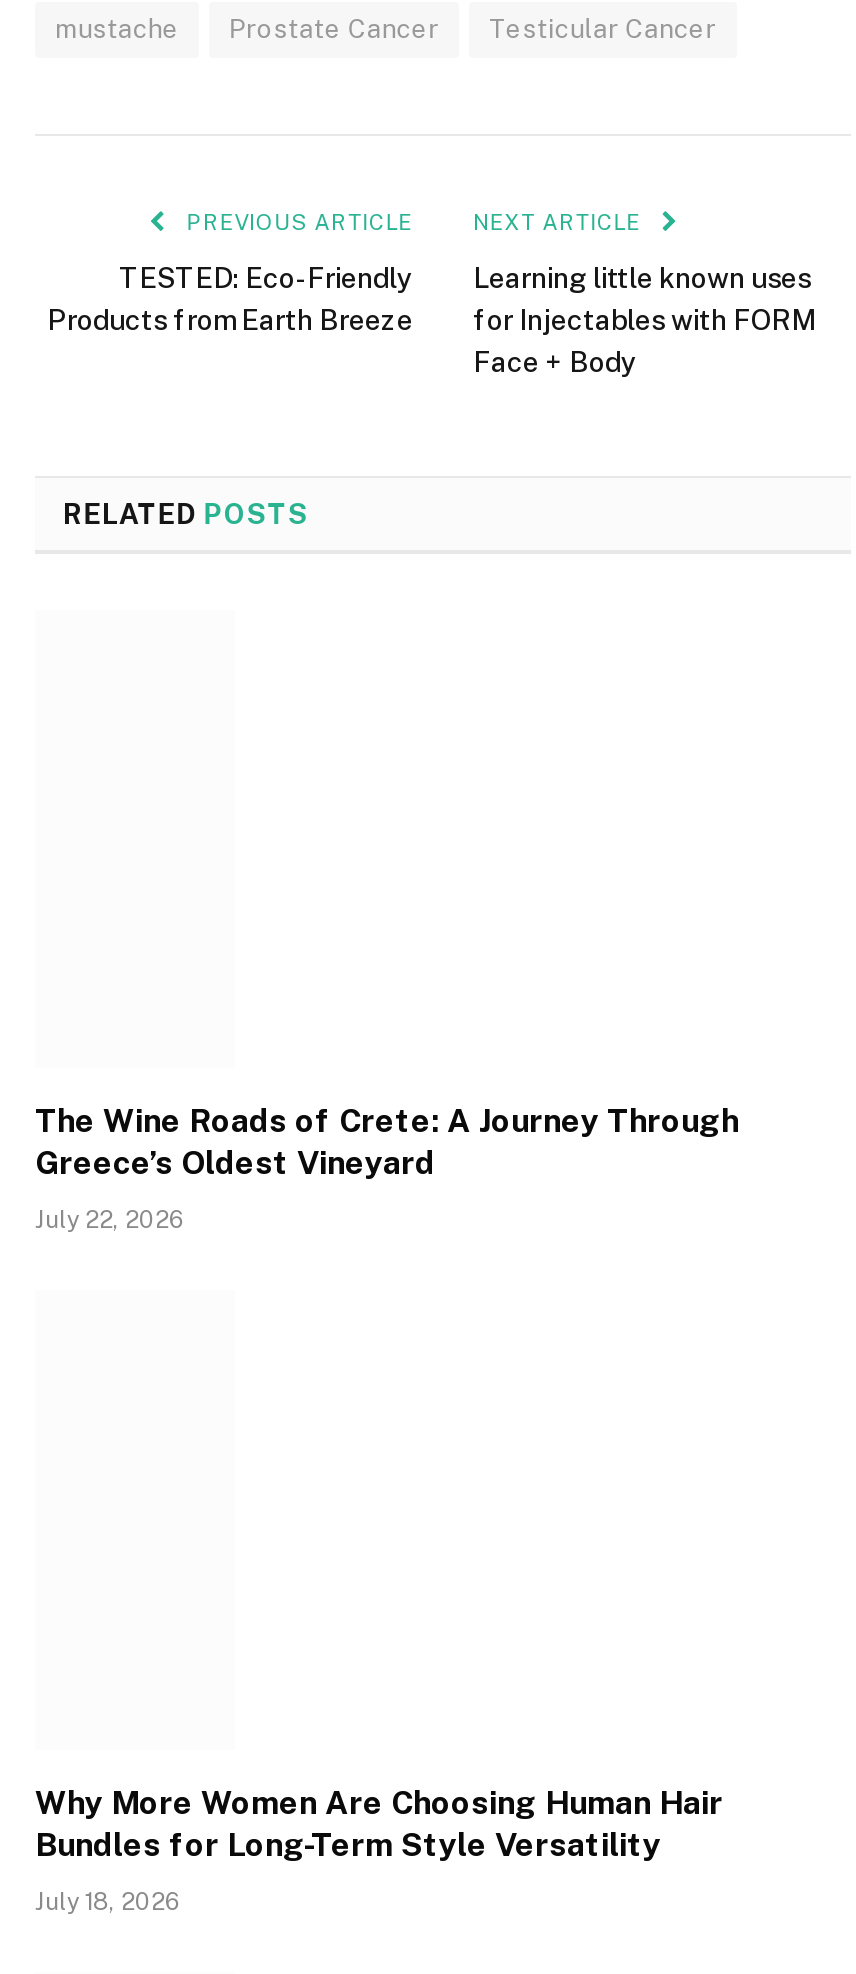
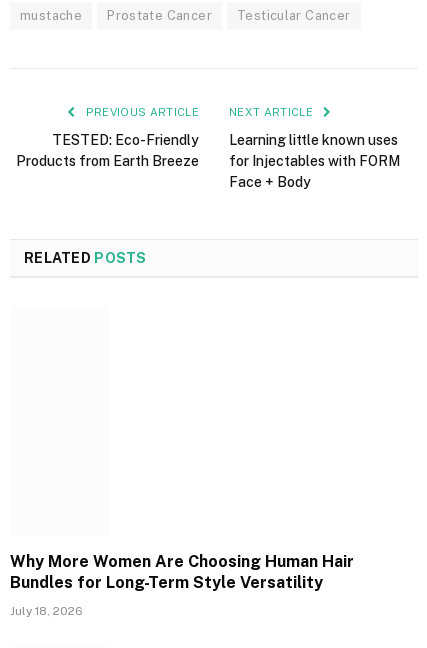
- The Wine Roads of Crete: A Journey Through
- Greece’s Oldest Vineyard
- July 22, 2026
